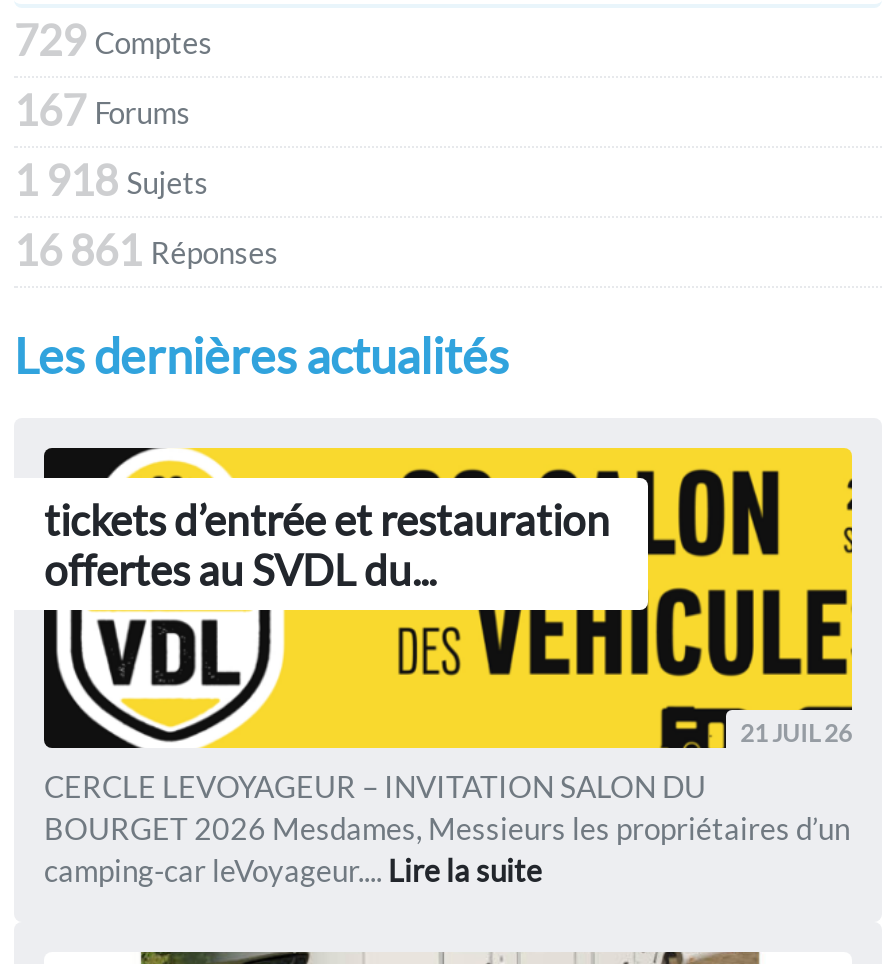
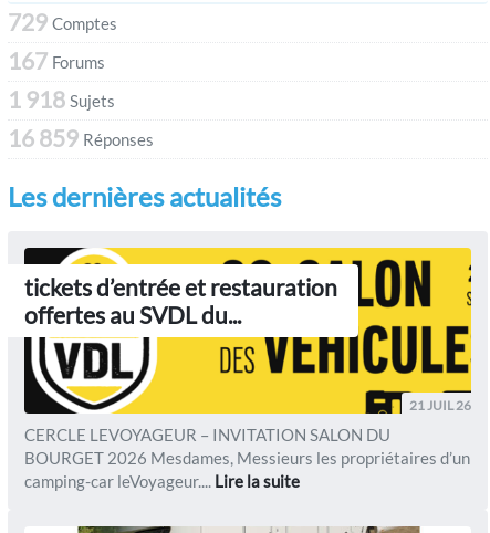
- 16 861 Réponses
+ 16 859 Réponses
